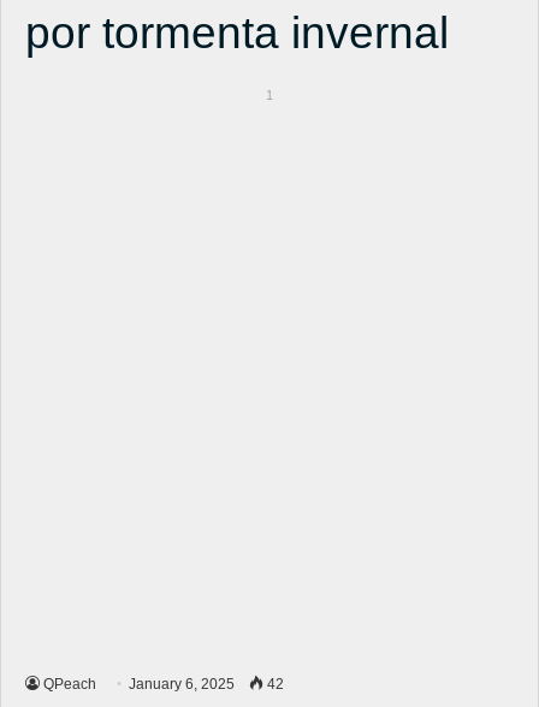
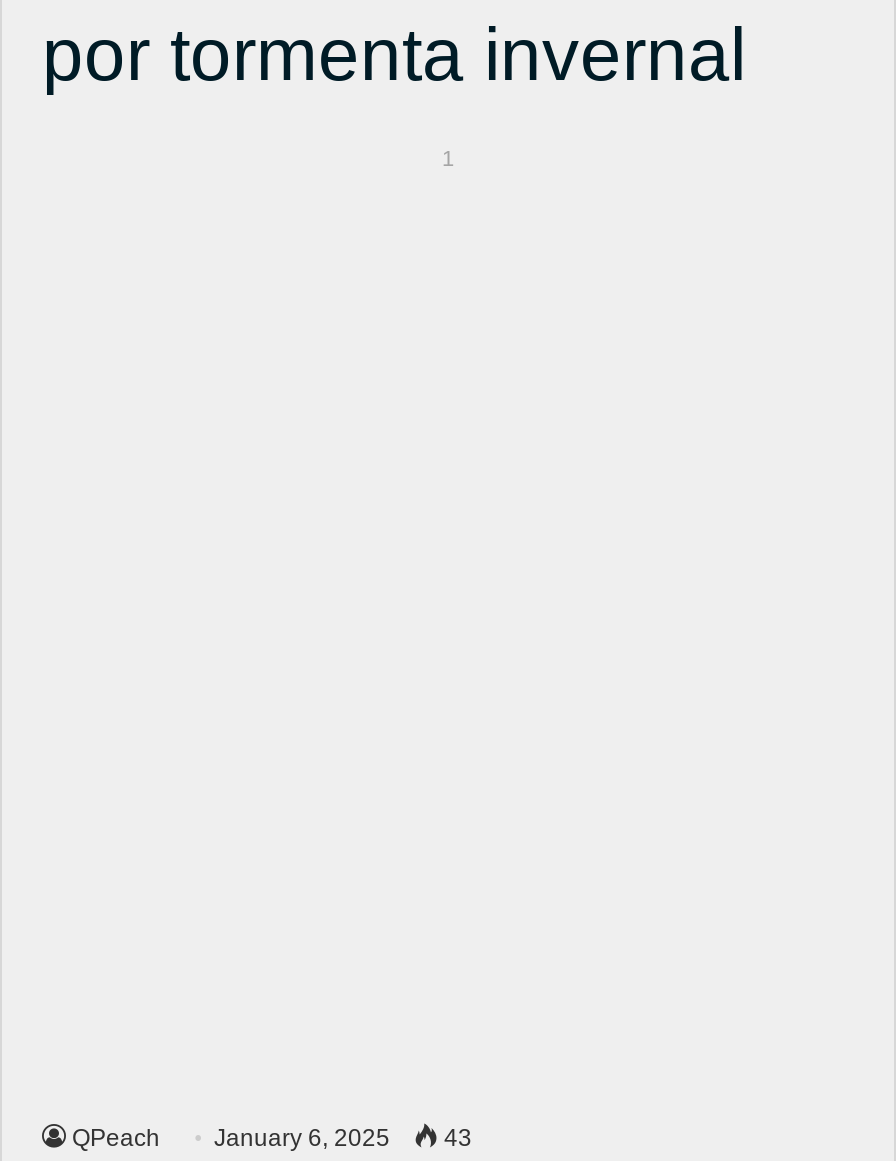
- QPeach January 6, 2025 42
+ QPeach January 6, 2025 43
